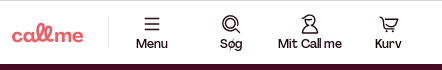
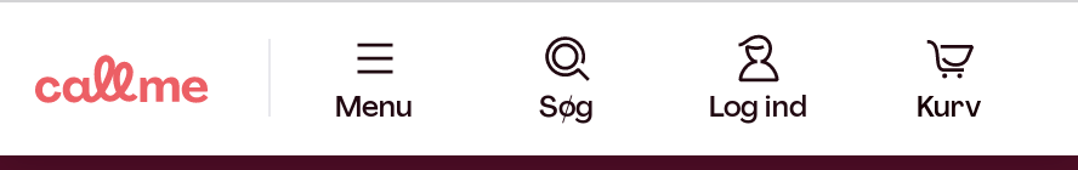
- Mit Call me
+ Log ind
